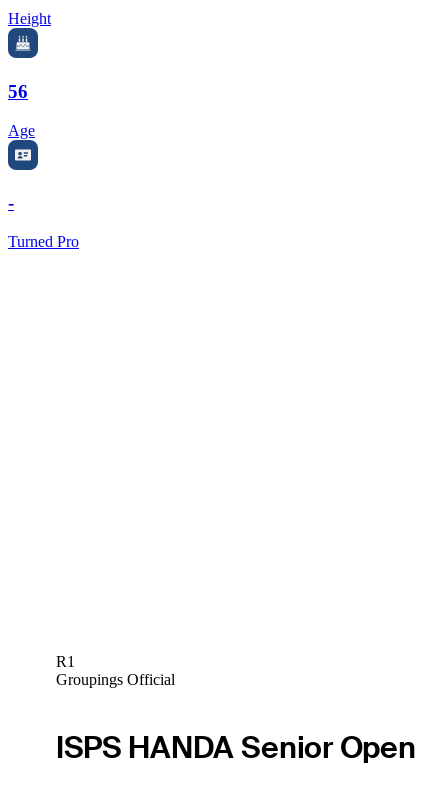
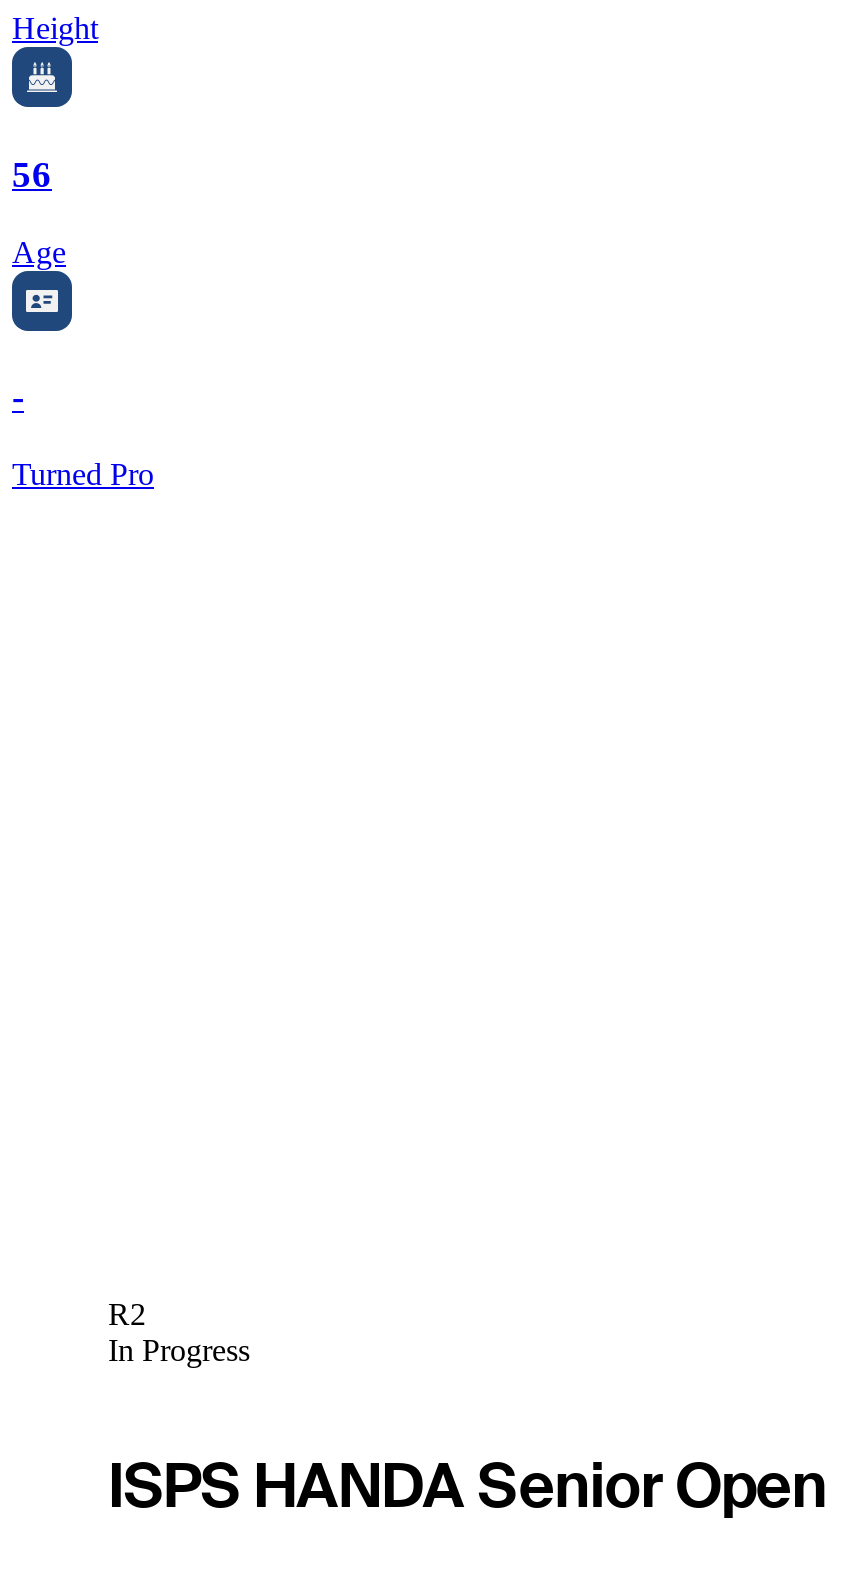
- R1
- Groupings Official
+ R2
+ In Progress
